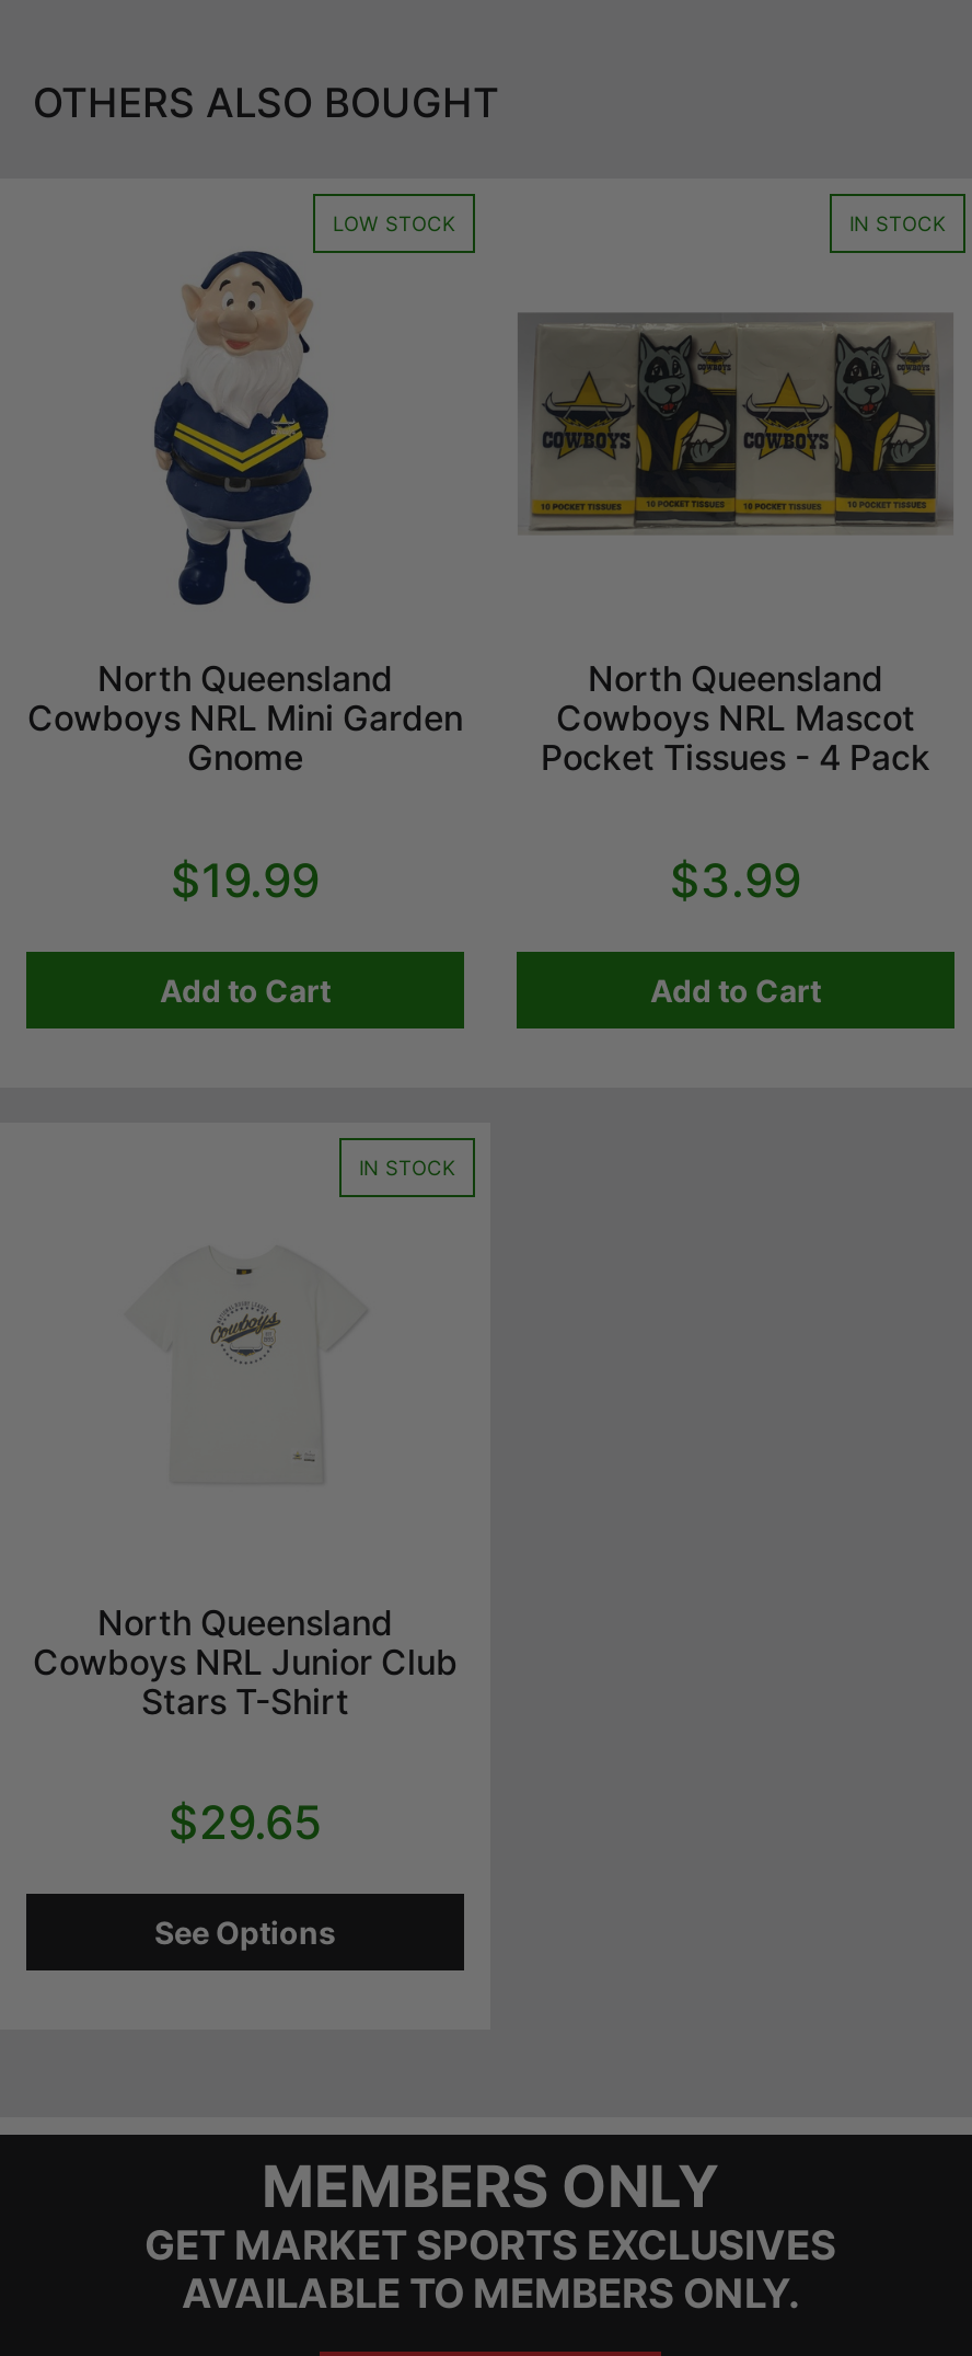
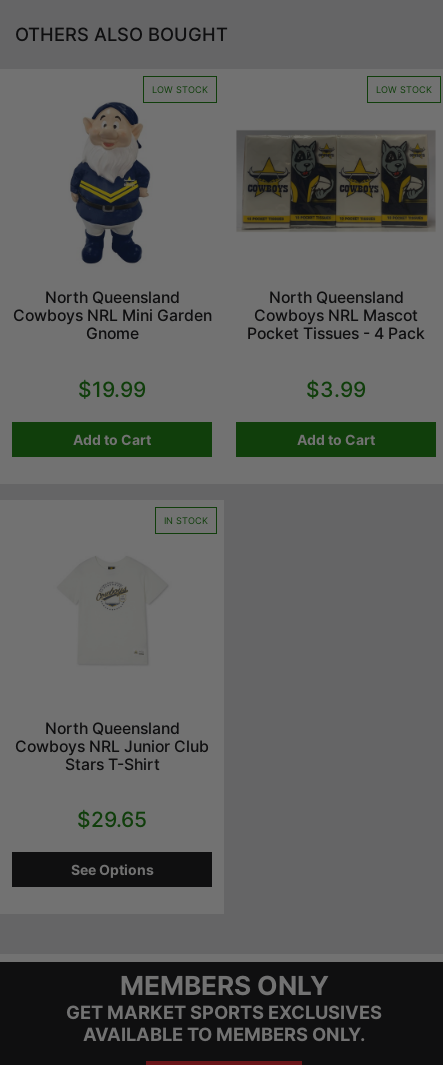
- IN STOCK
+ LOW STOCK
